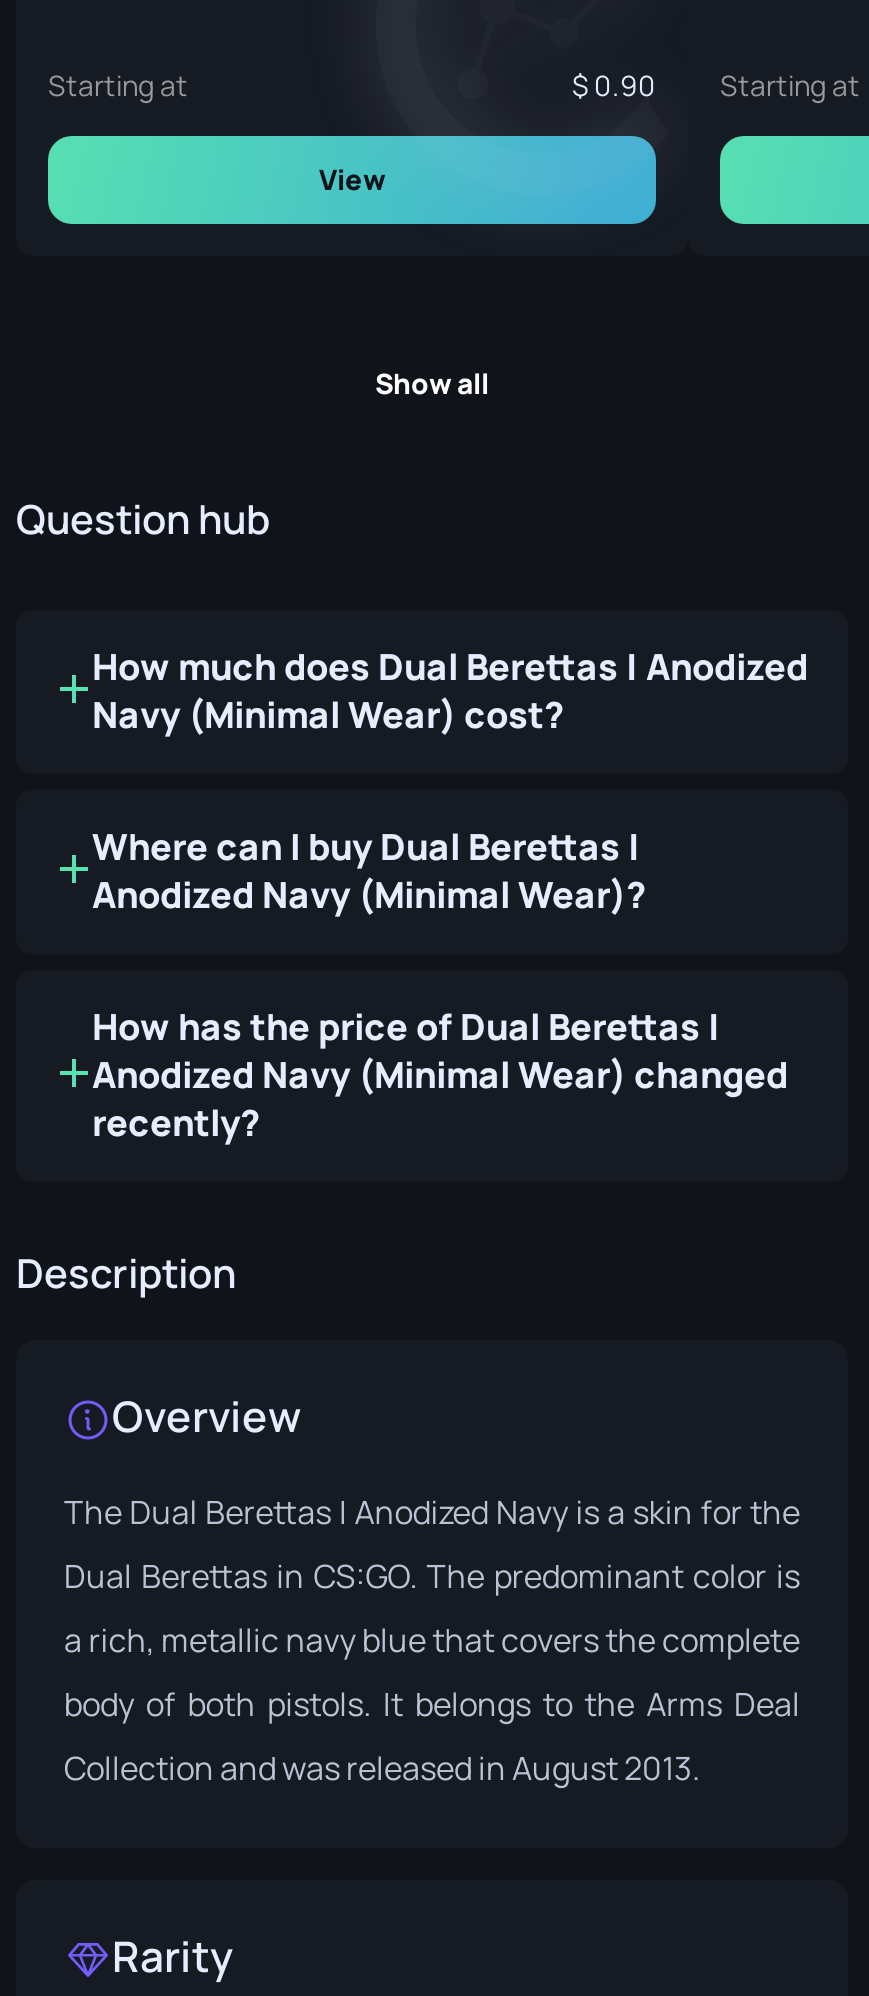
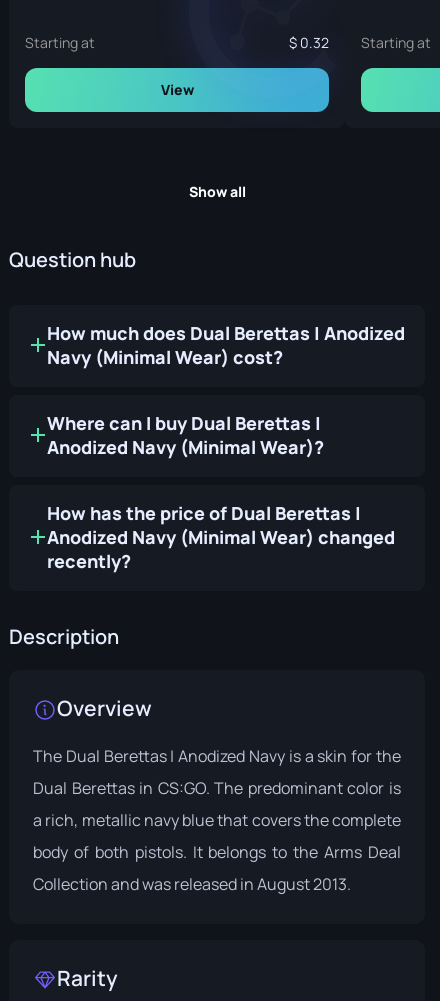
- 0.90 Starting at
+ 0.32 Starting at
